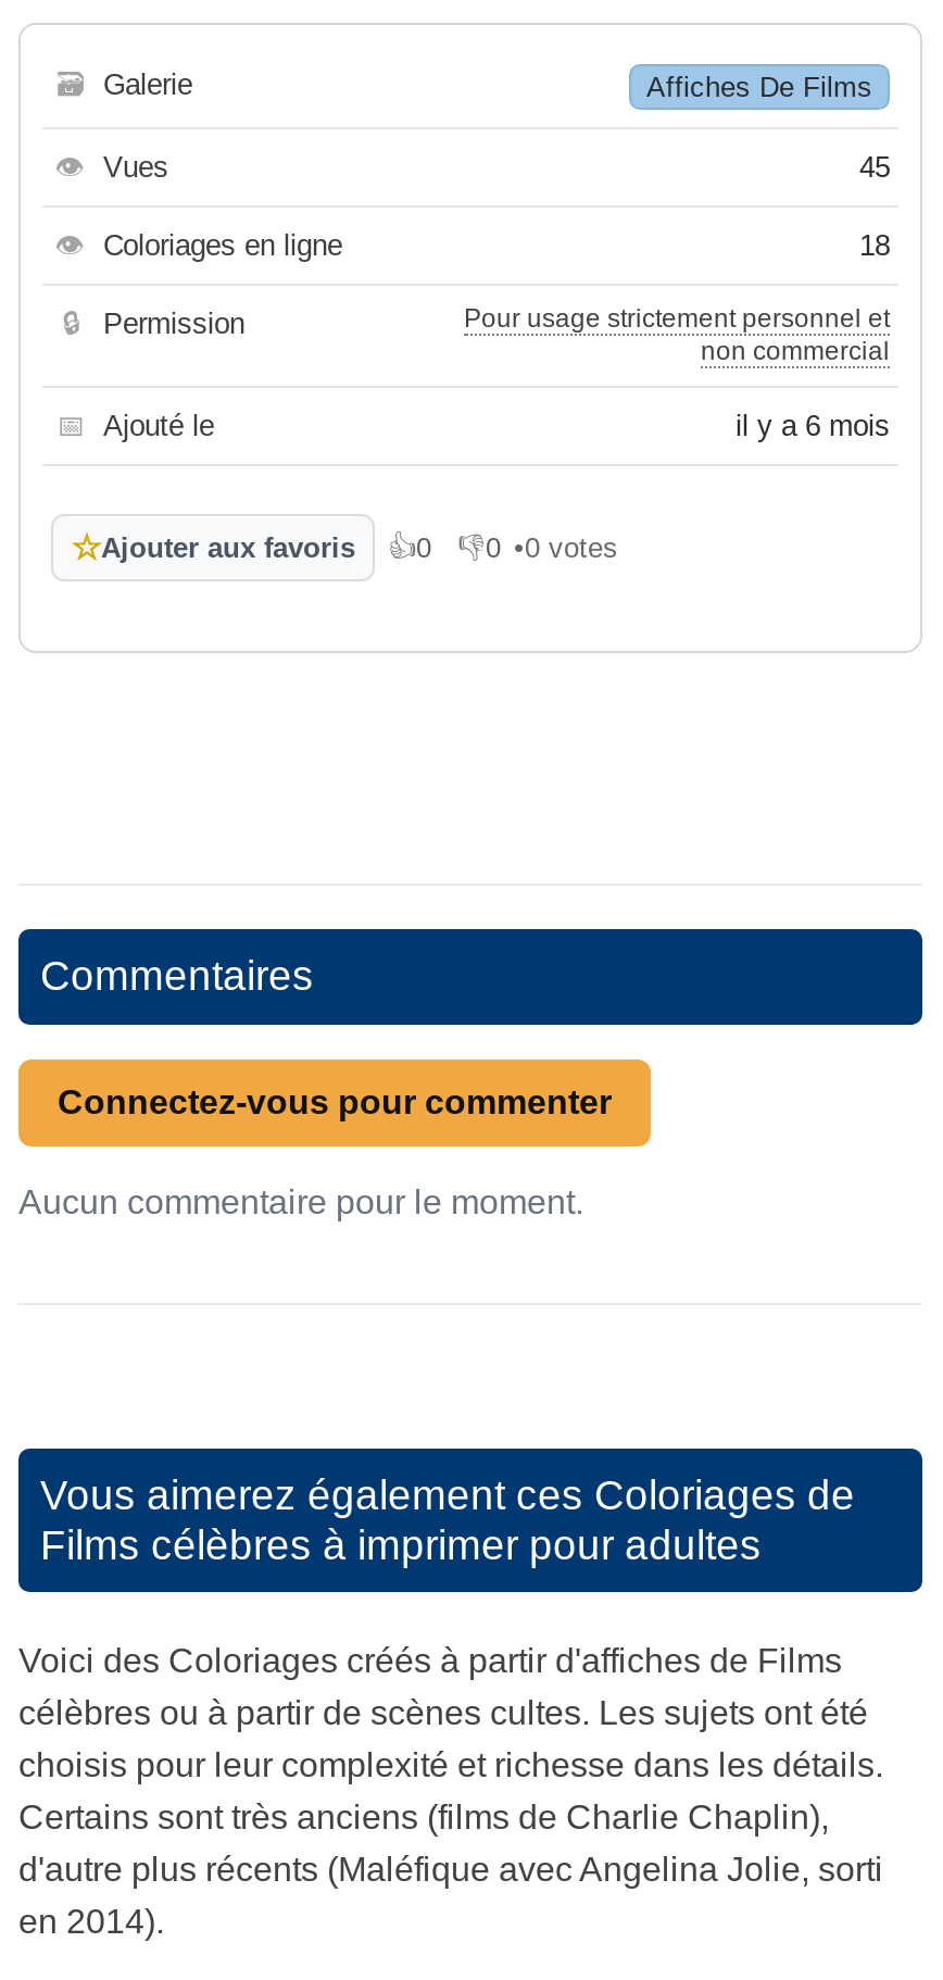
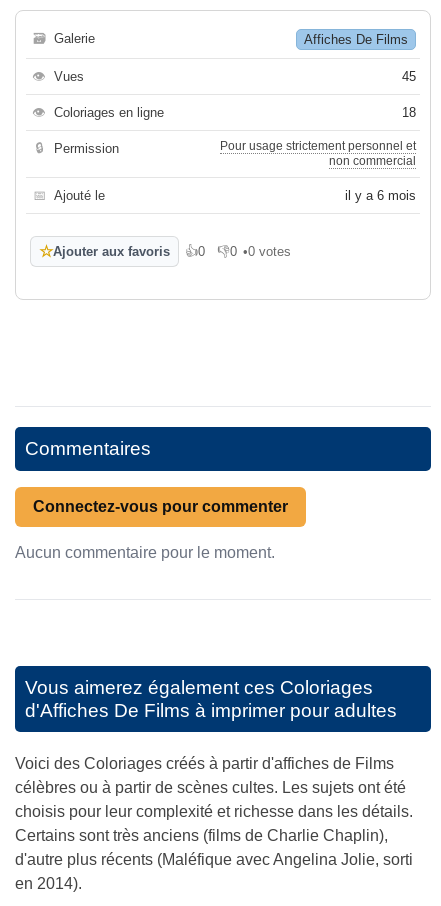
- Vous aimerez également ces Coloriages de
- Films célèbres à imprimer pour adultes
+ Vous aimerez également ces Coloriages
+ d'Affiches De Films à imprimer pour adultes
